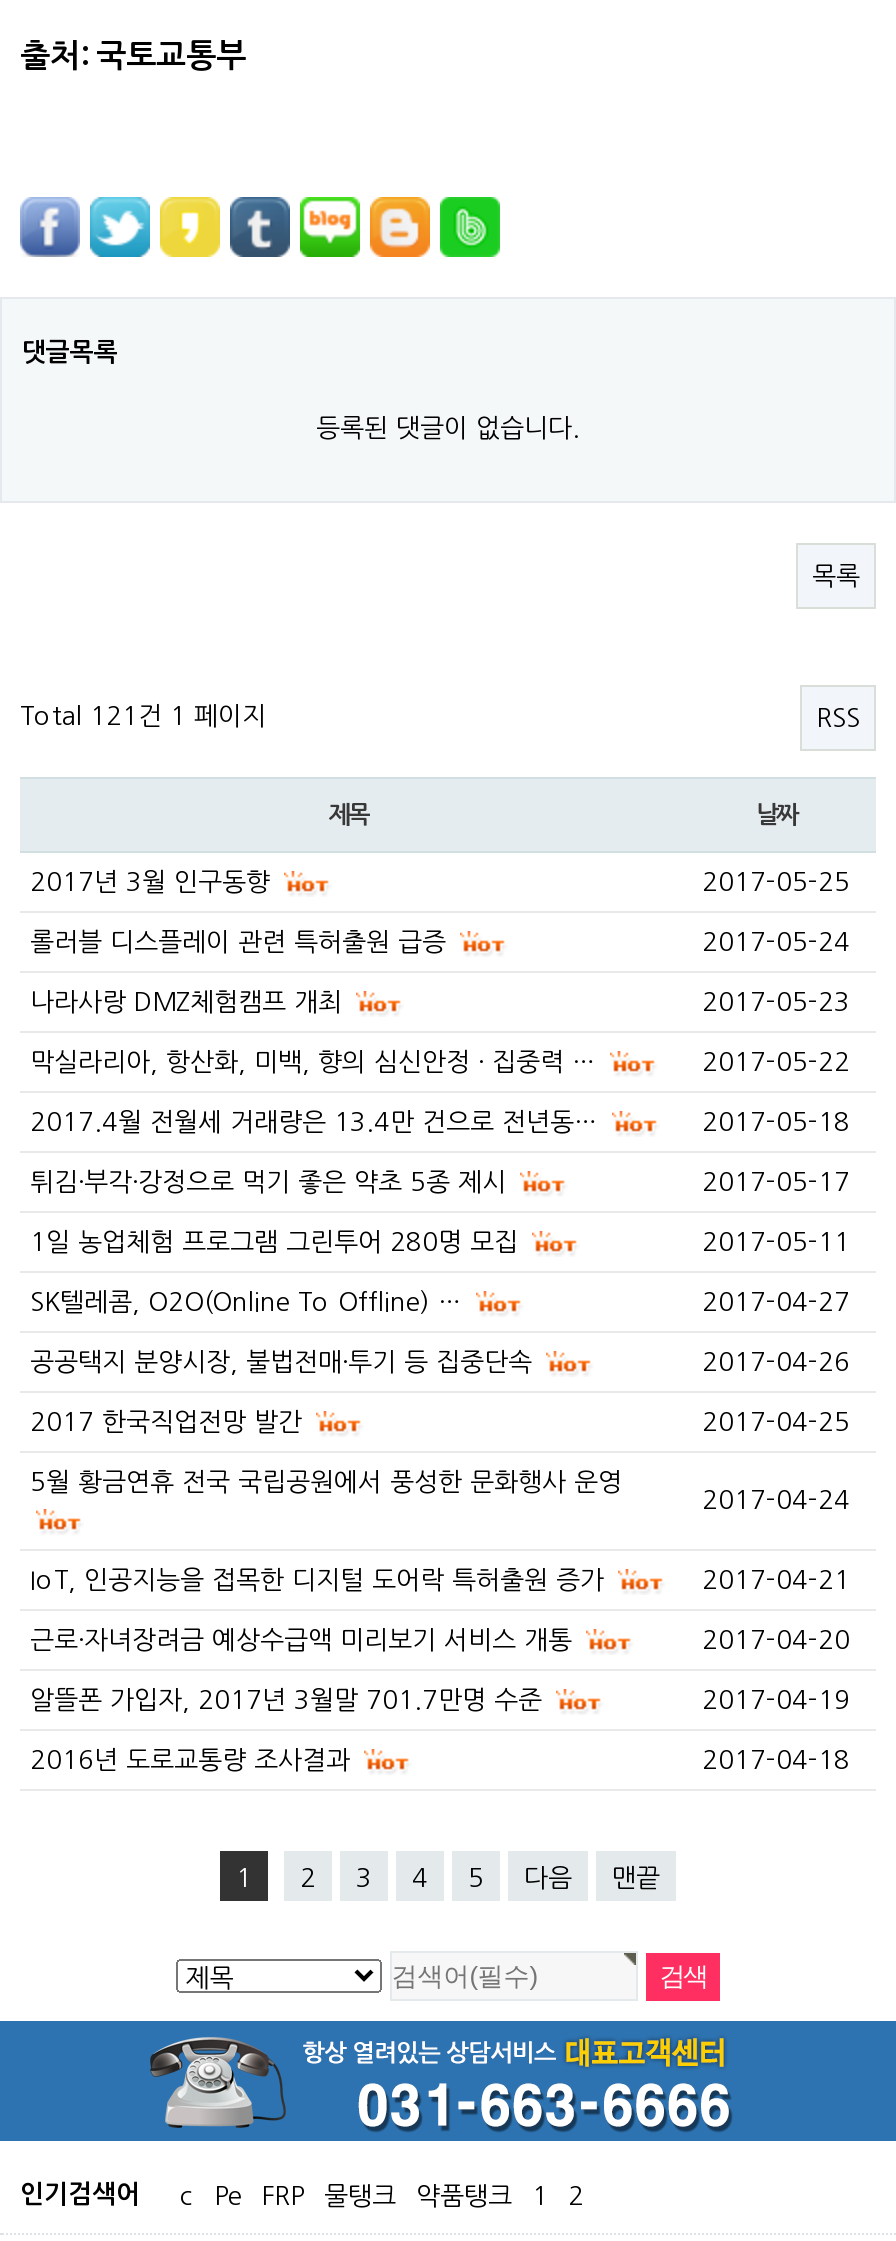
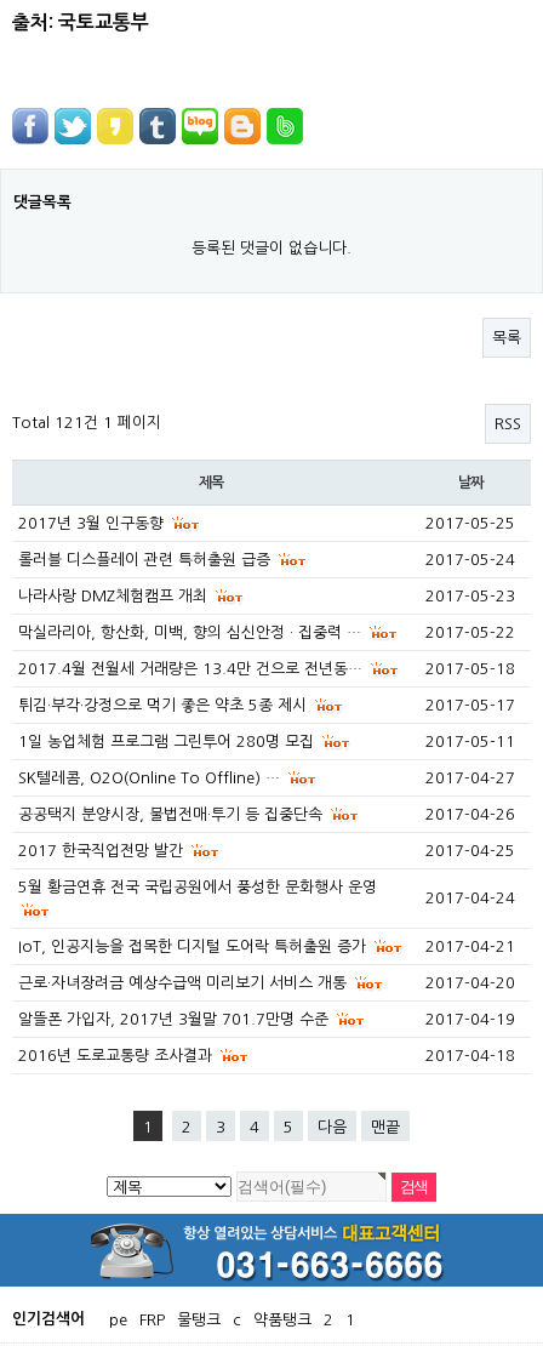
- c
- Pe
+ pe

- 1

+ c

+ 1
